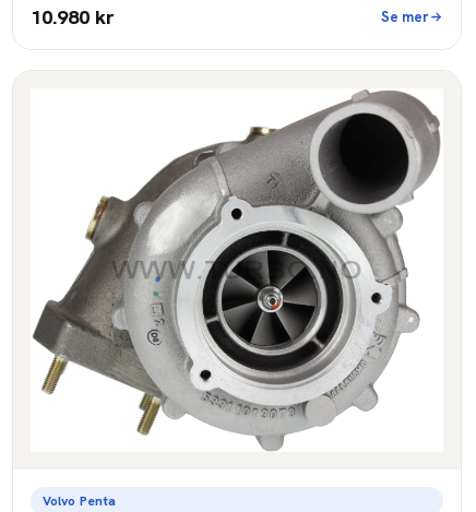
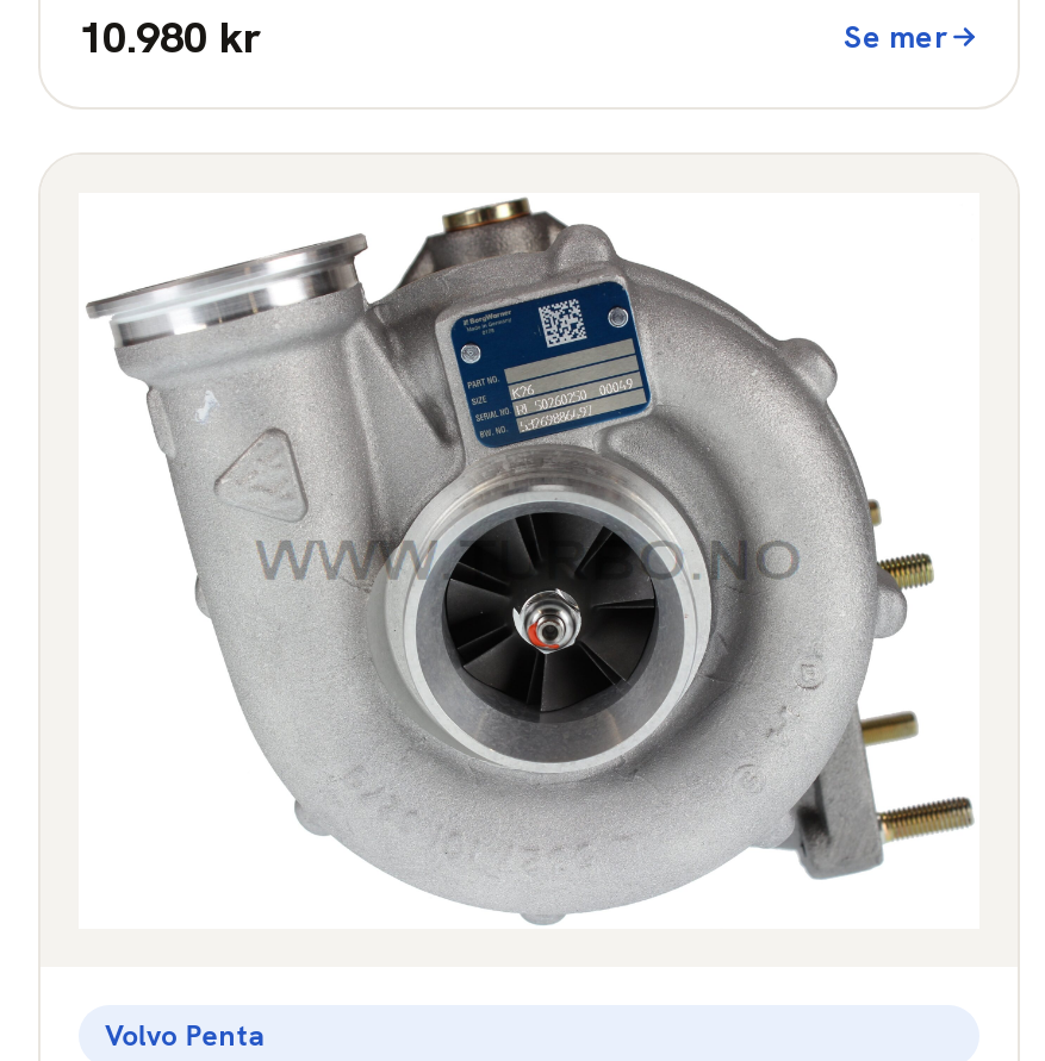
- [image]
+ [image]
